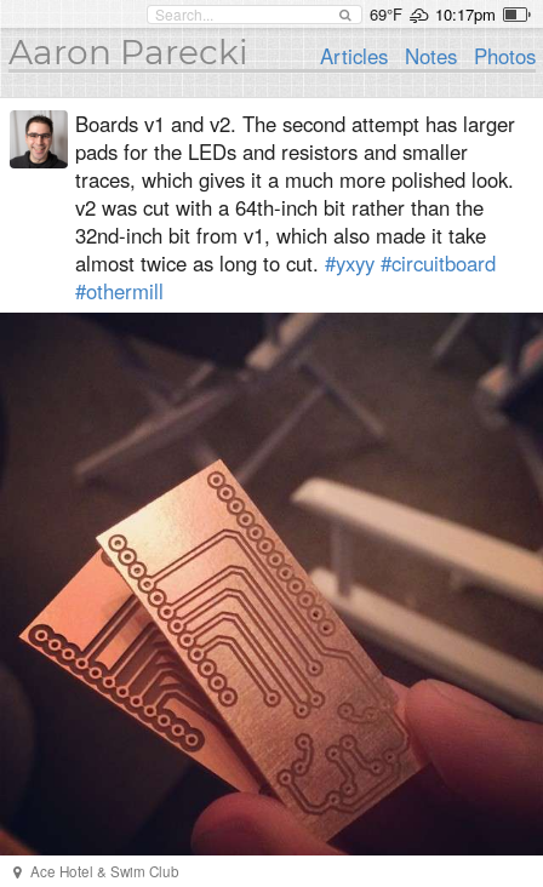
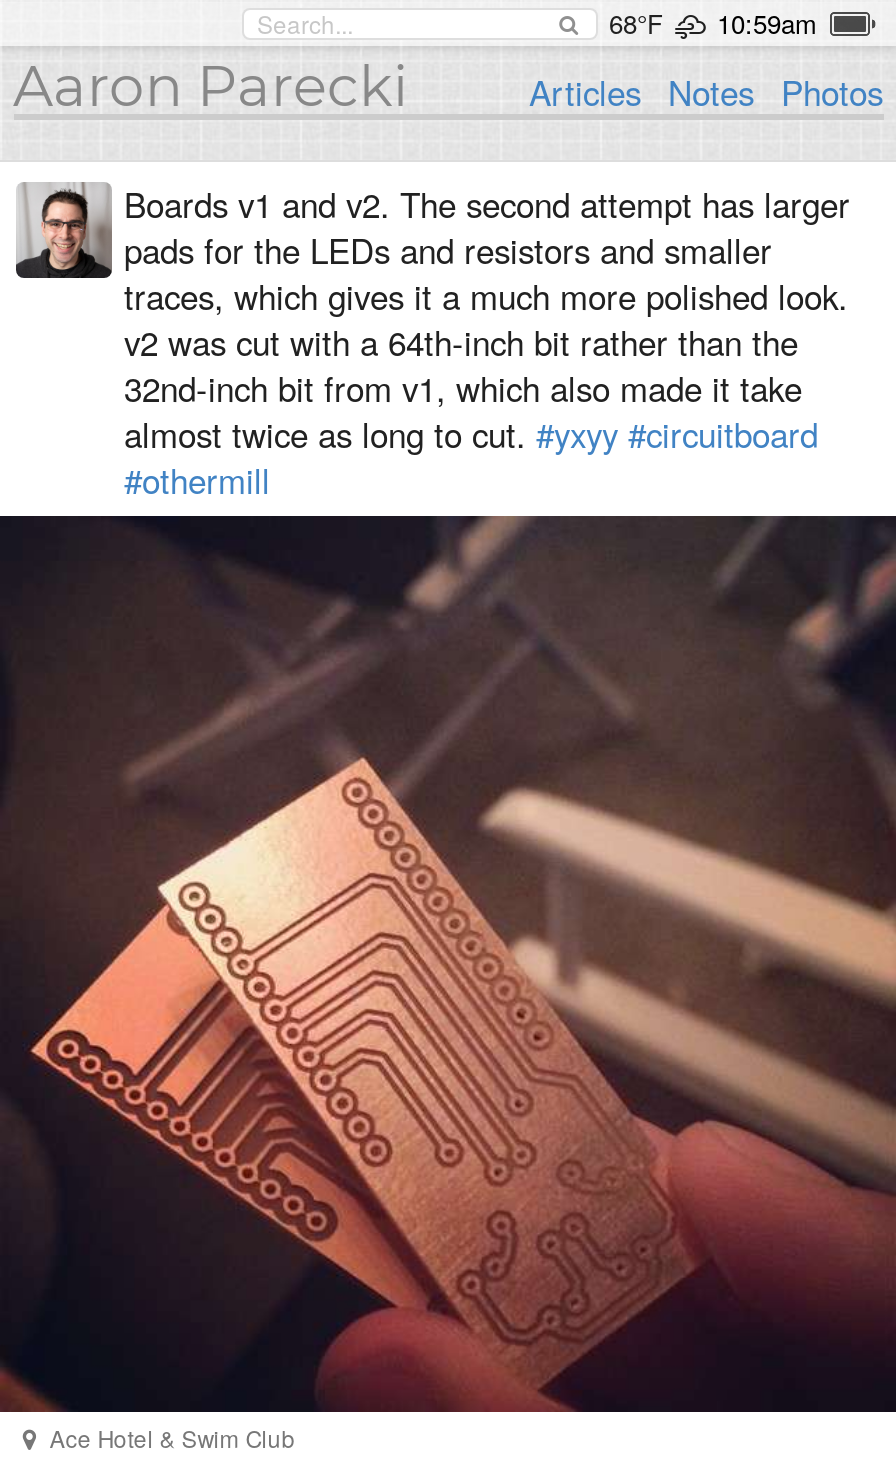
- 69°F
- 10:17pm
+ 68°F
+ 10:59am
